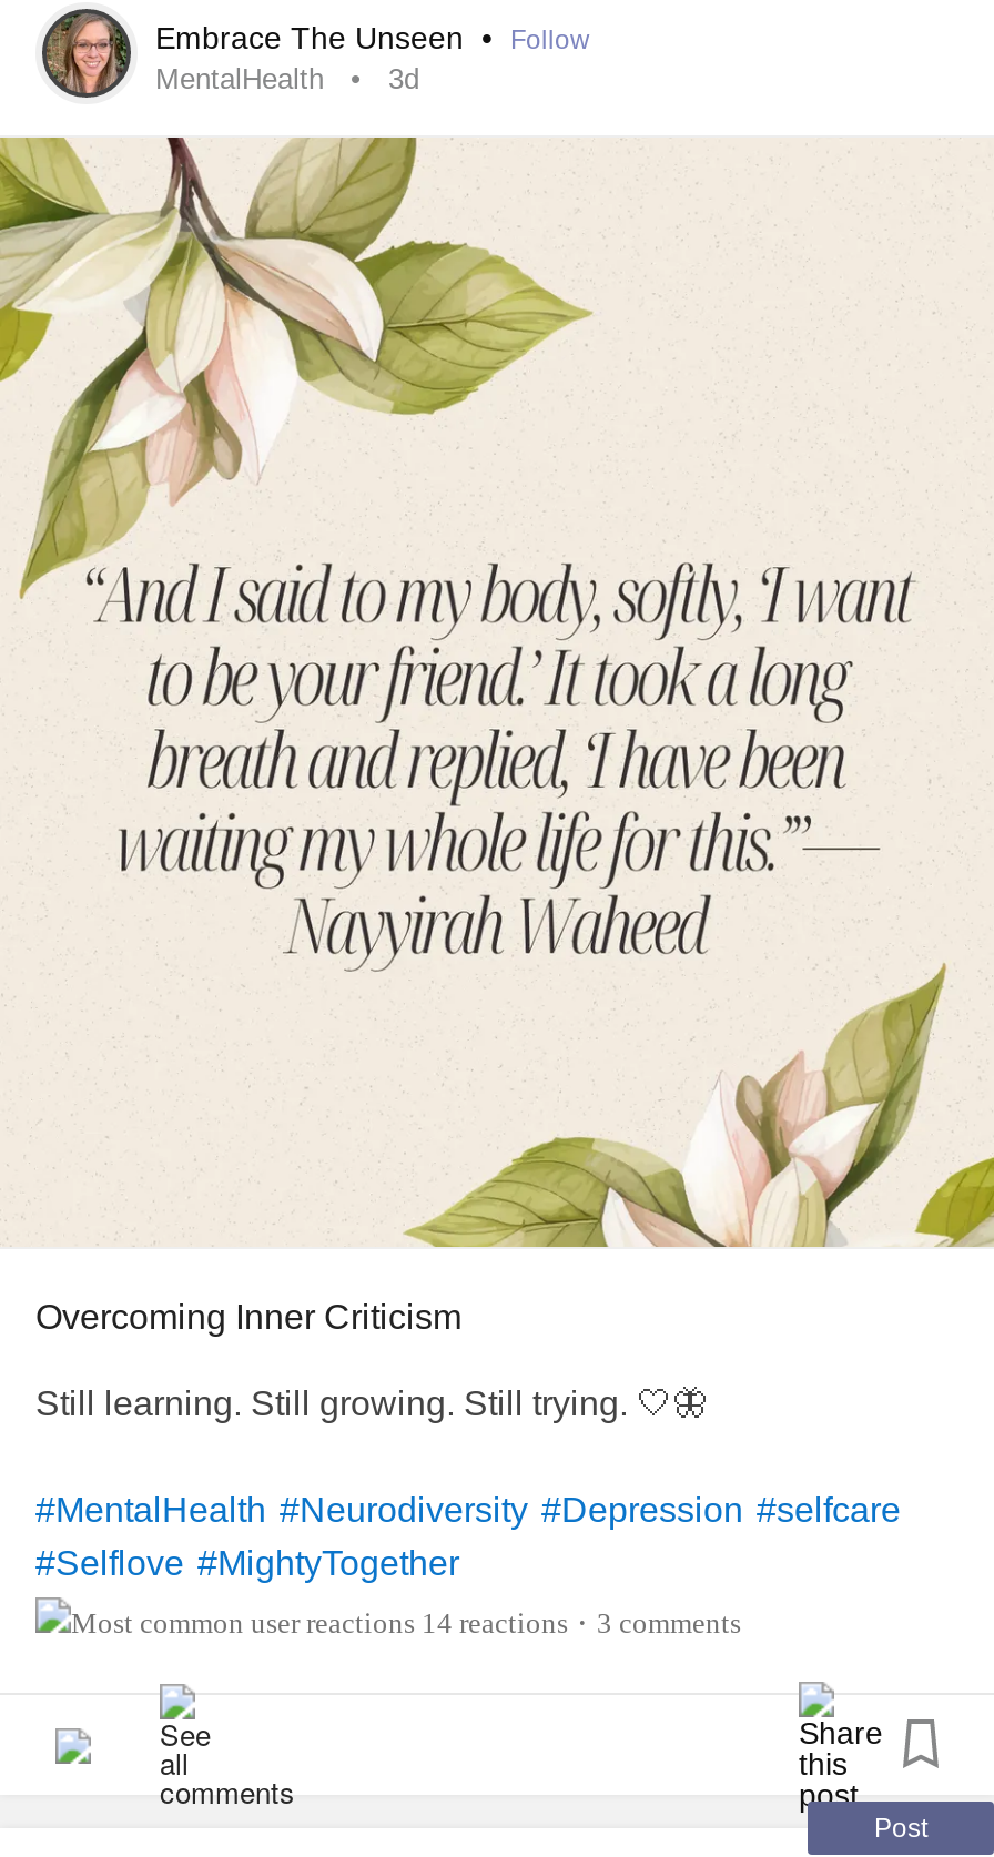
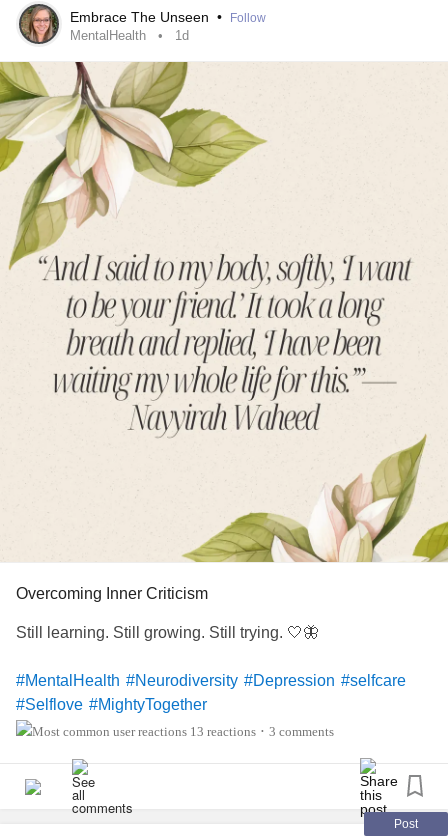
- MentalHealth 3d
+ MentalHealth 1d

- 14 reactions • 3 comments
+ 13 reactions • 3 comments
